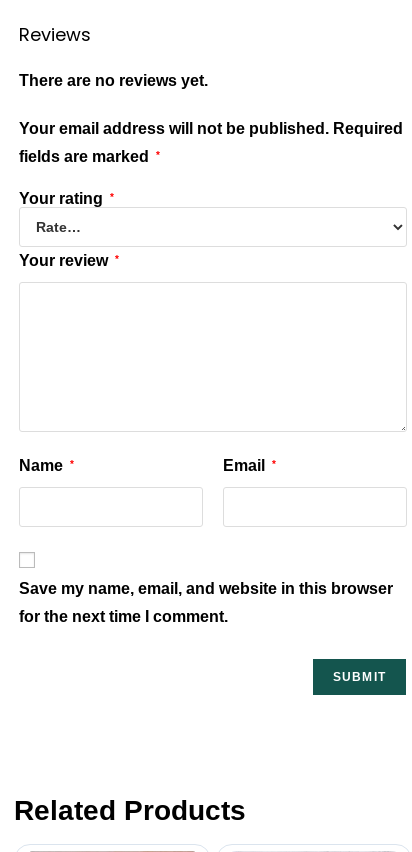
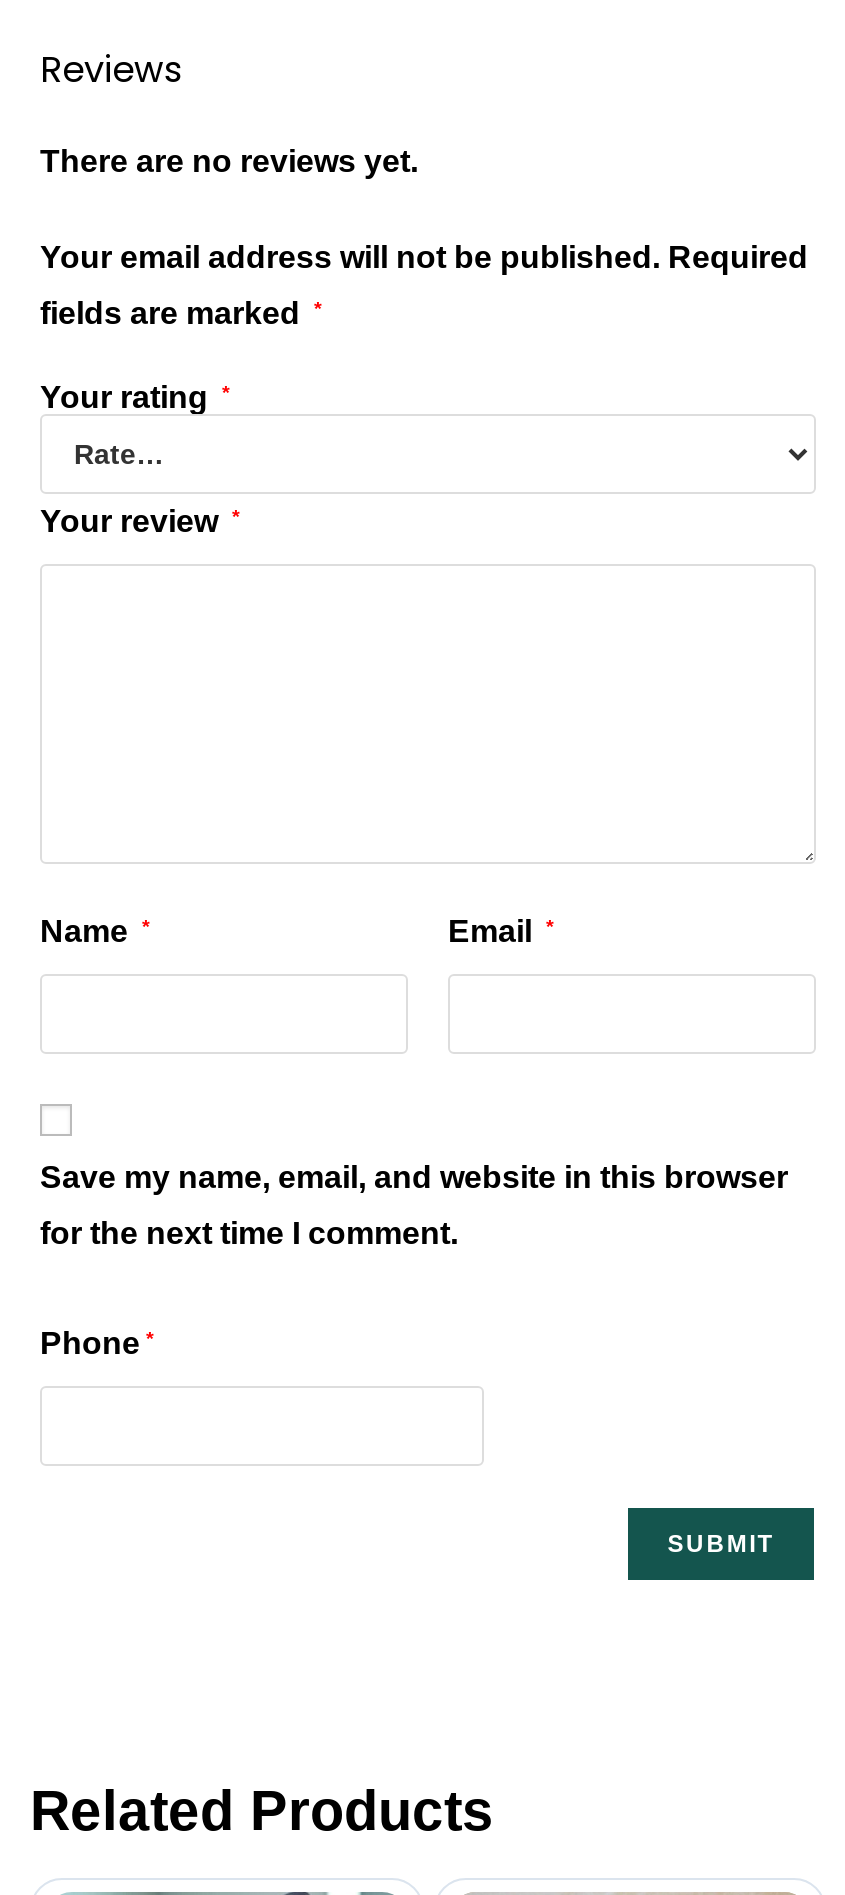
+ Phone *
